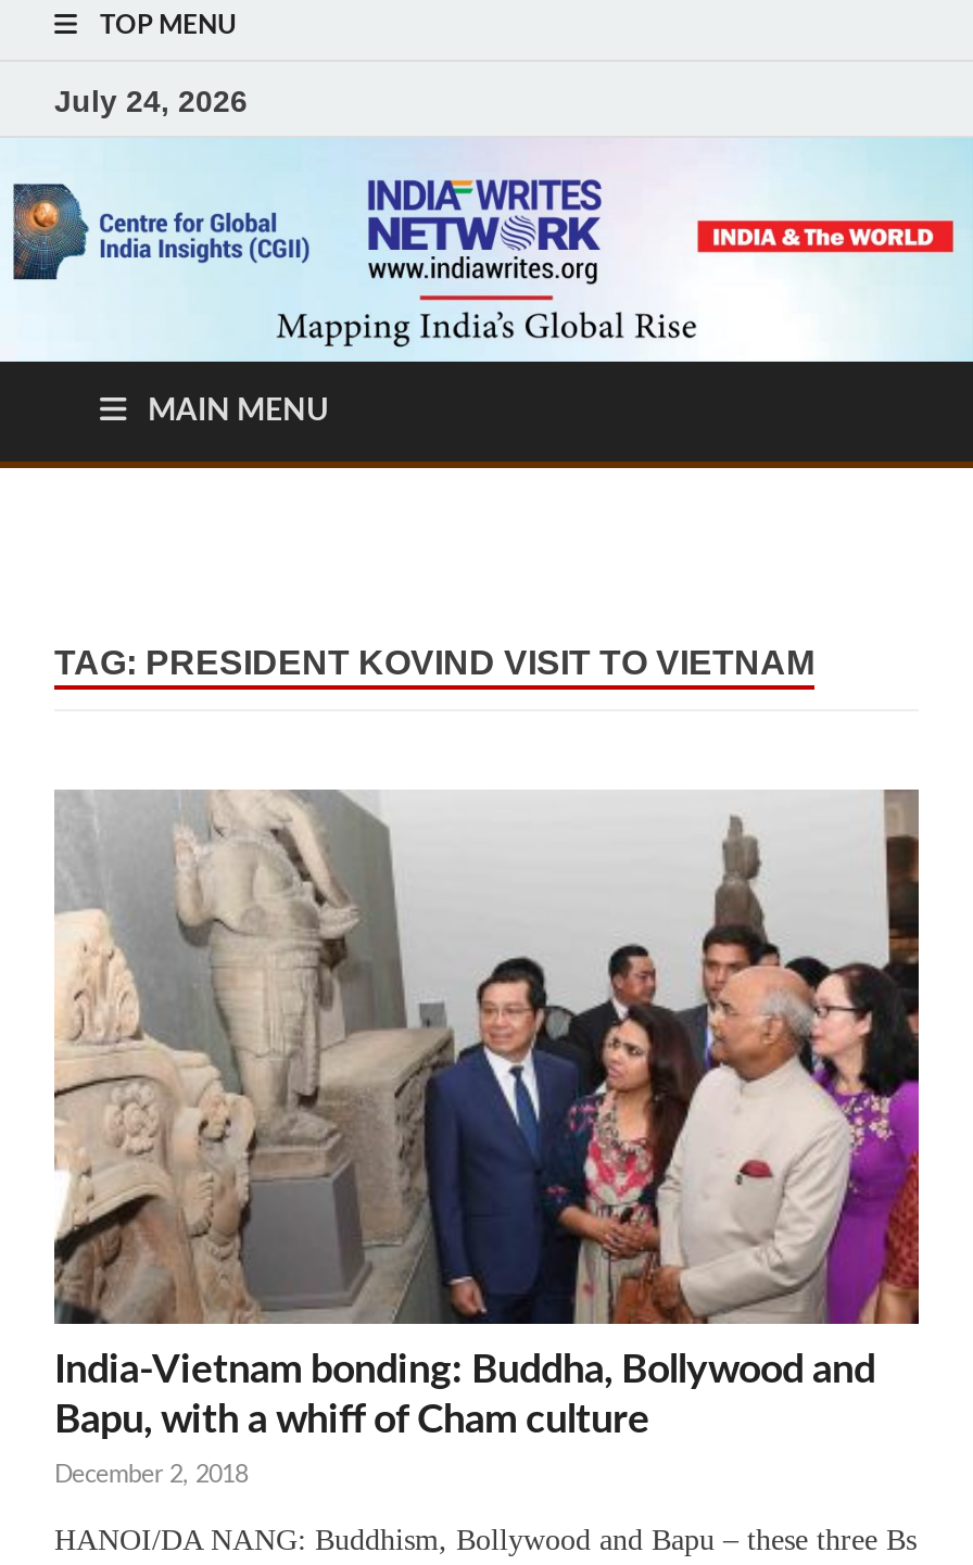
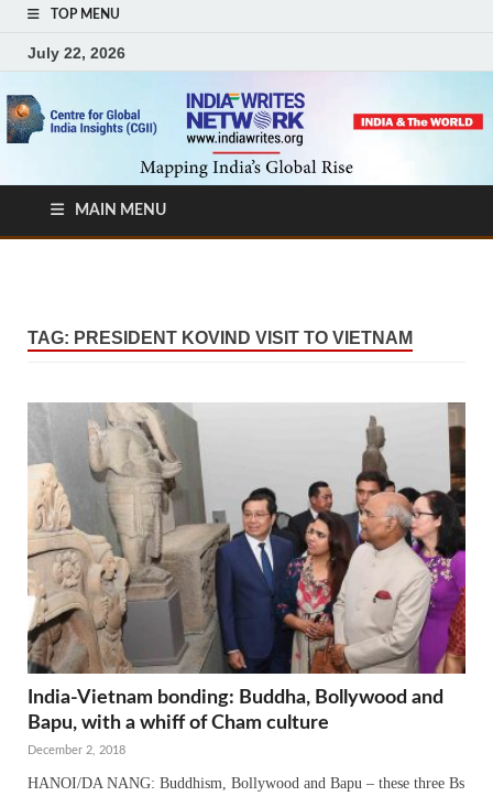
- July 24, 2026
+ July 22, 2026
